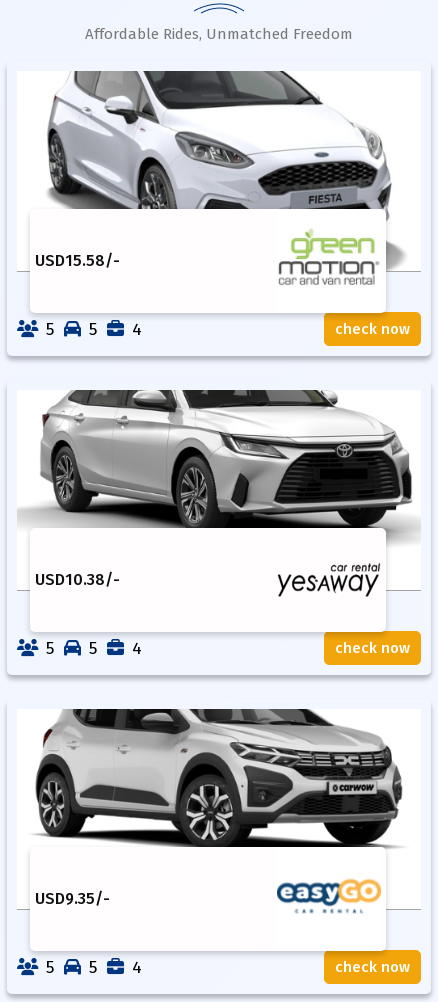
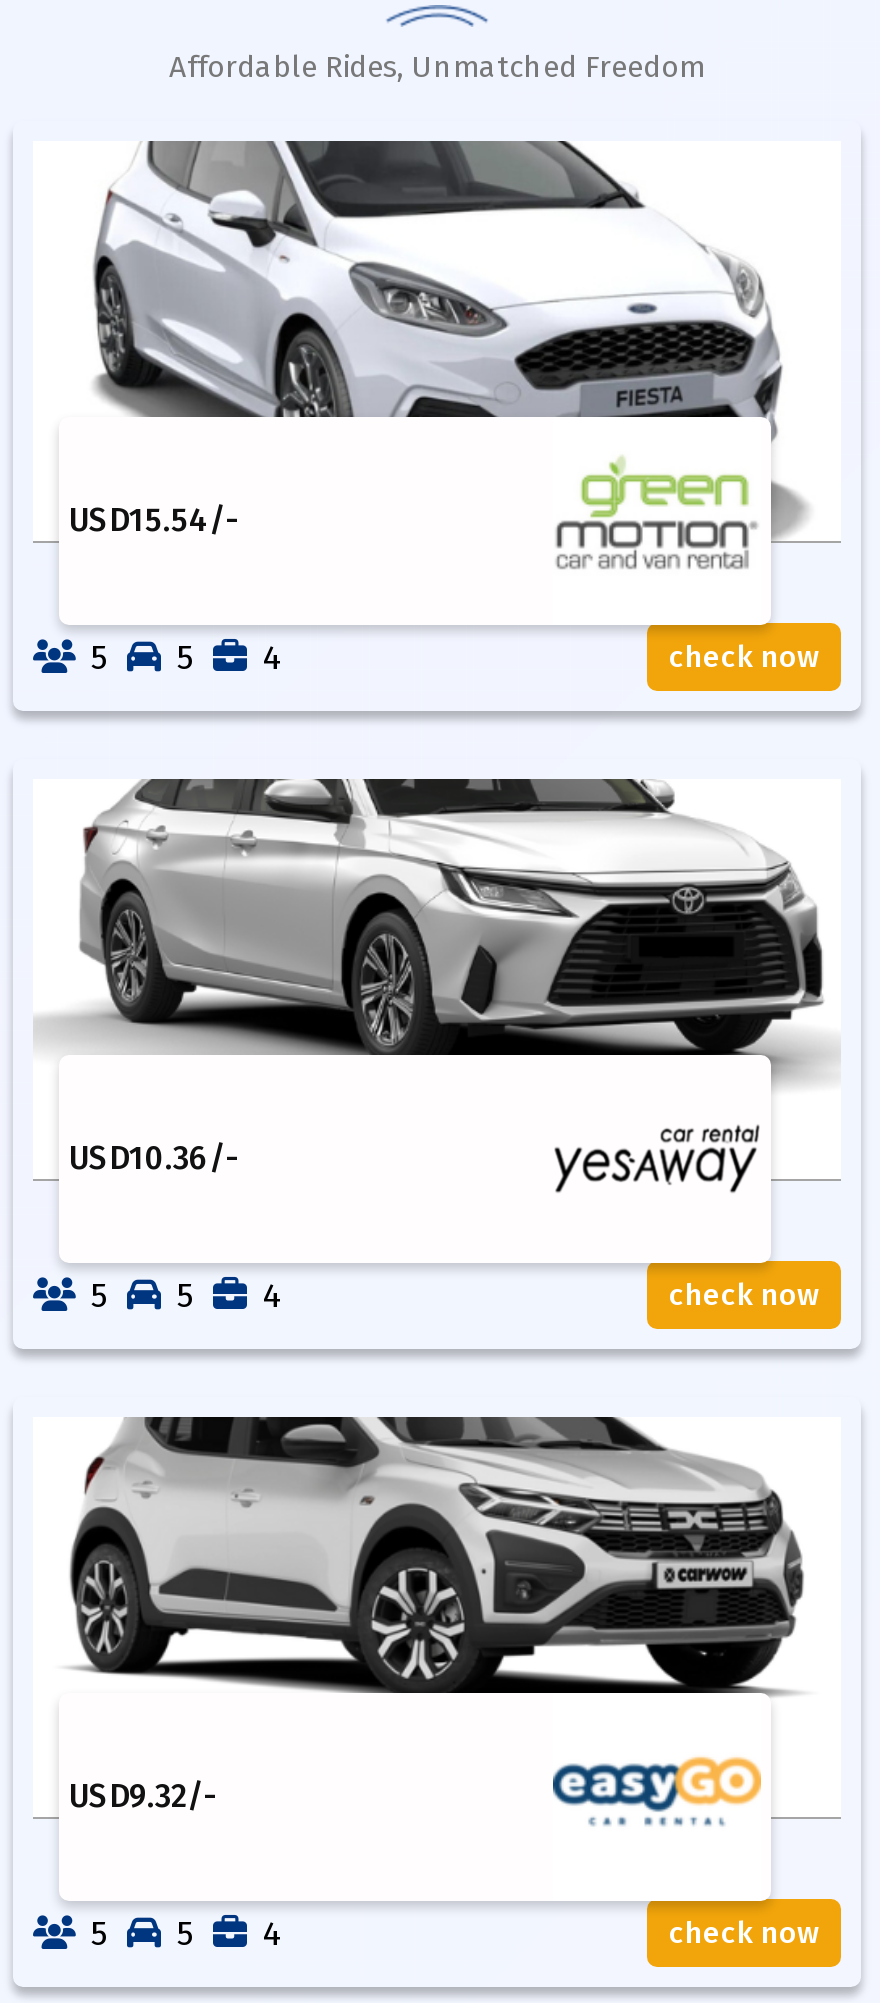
- USD15.58/-
+ USD15.54/-

- USD10.38 /-
+ USD10.36 /-

- USD9.35/-
+ USD9.32/-
